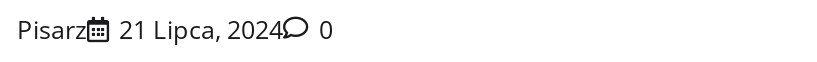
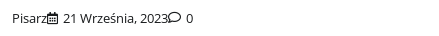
- Pisarz 21 Lipca, 2024 0
+ Pisarz 21 Września, 2023 0
